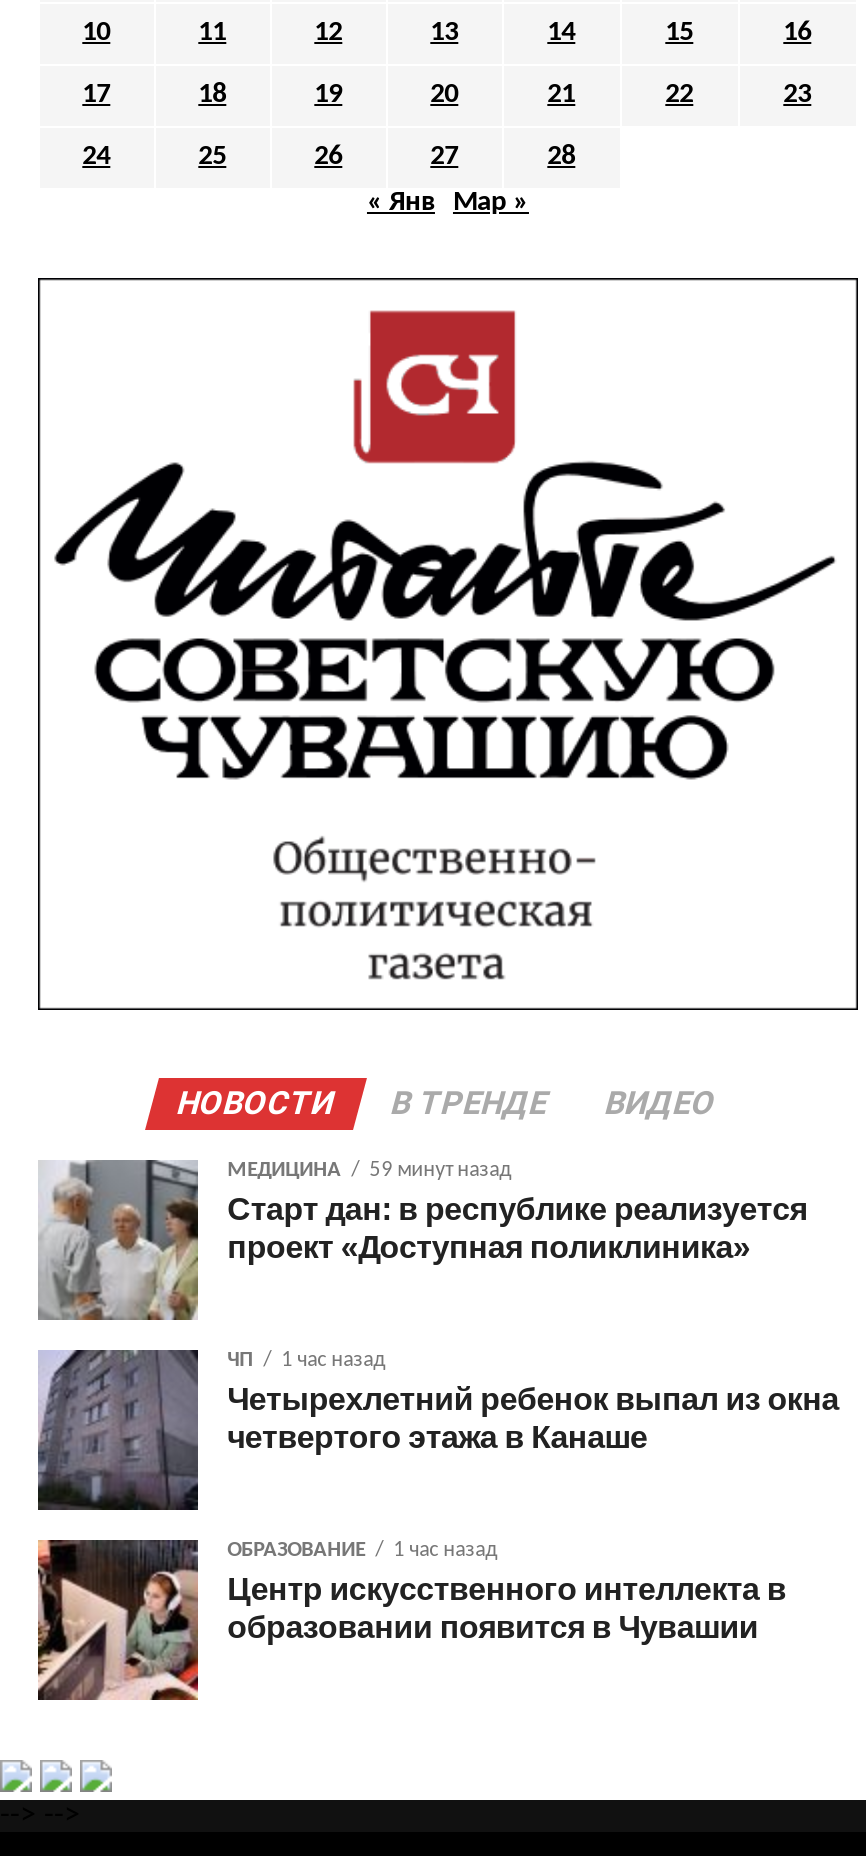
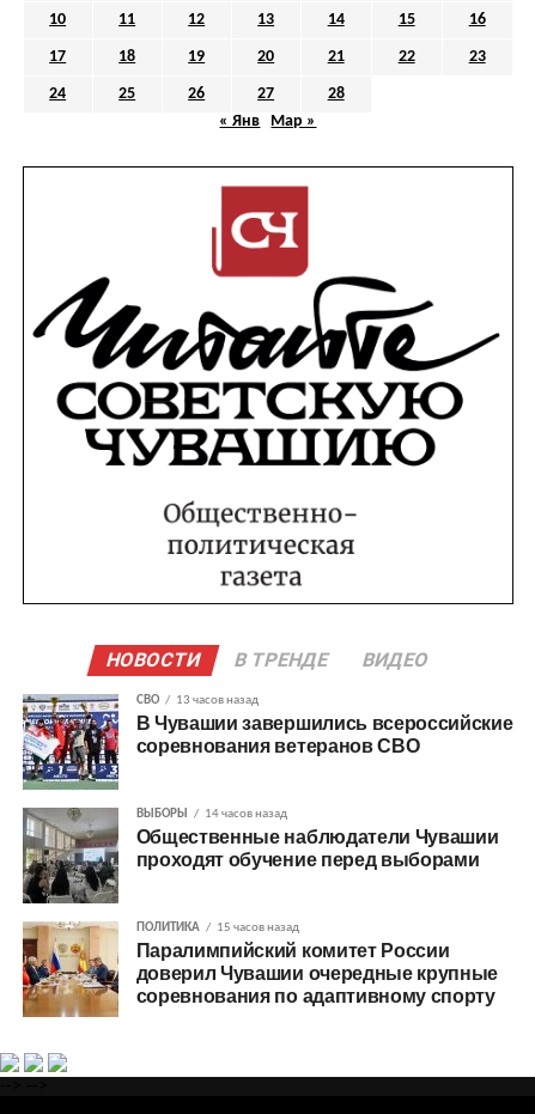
- [image]
- МЕДИЦИНА
- 59 минут назад
- Старт дан: в республике реализуется
- проект «Доступная поликлиника»
+ [image]
+ СВО
+ 13 часов назад
+ В Чувашии завершились всероссийские
+ соревнования ветеранов СВО

- [image]
- ЧП
- 1 час назад
- Четырехлетний ребенок выпал из окна
- четвертого этажа в Канаше
+ [image]
+ ВЫБОРЫ
+ 14 часов назад
+ Общественные наблюдатели Чувашии
+ проходят обучение перед выборами

- [image]
- ОБРАЗОВАНИЕ
- 1 час назад
- Центр искусственного интеллекта в
- образовании появится в Чувашии
+ [image]
+ ПОЛИТИКА
+ 15 часов назад
+ Паралимпийский комитет России
+ доверил Чувашии очередные крупные
+ соревнования по адаптивному спорту
